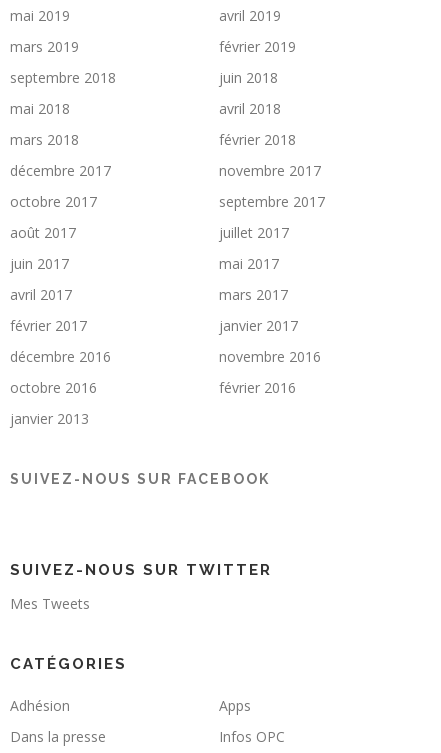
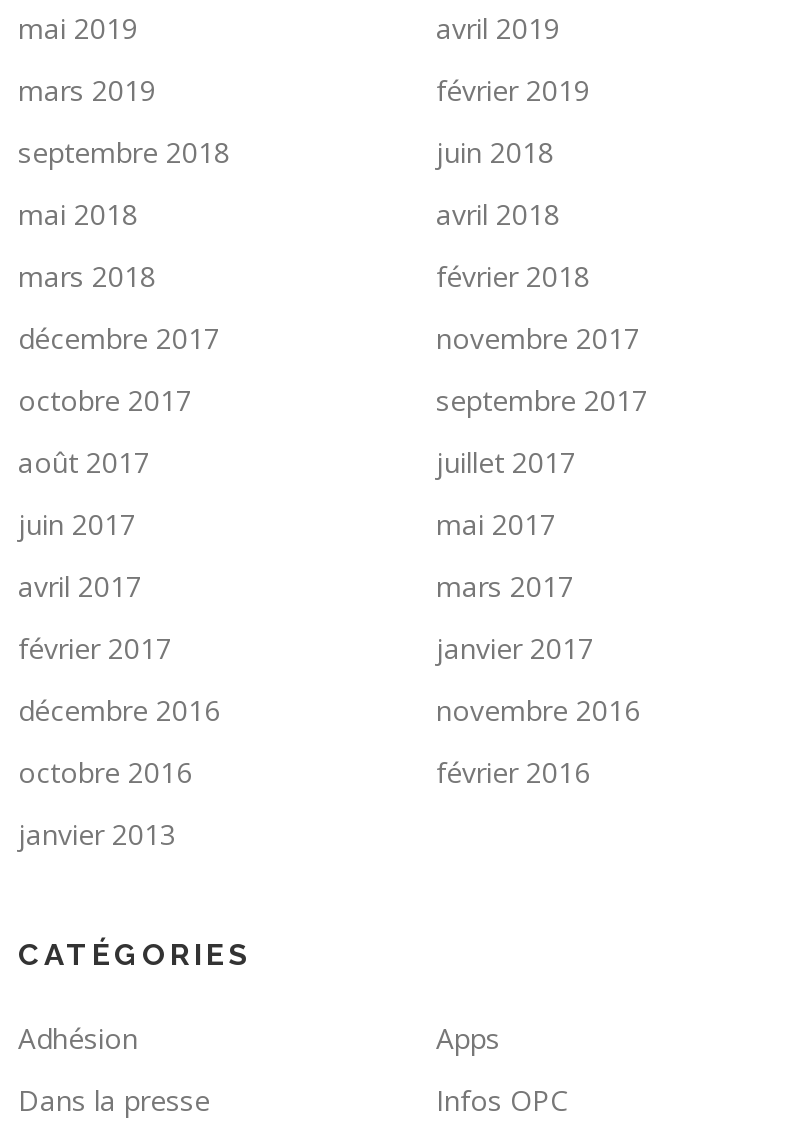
- SUIVEZ-NOUS SUR FACEBOOK

- SUIVEZ-NOUS SUR TWITTER
- Mes Tweets
